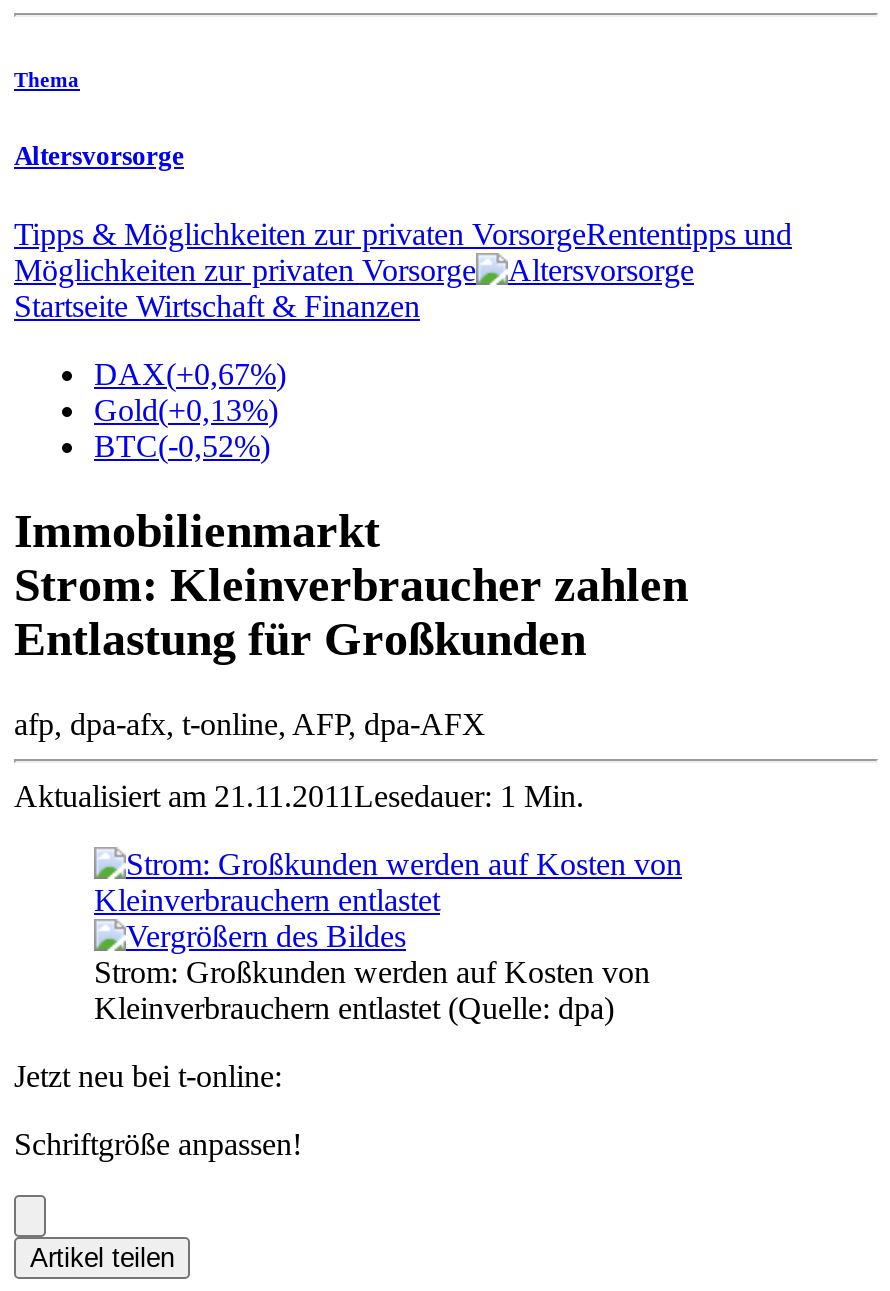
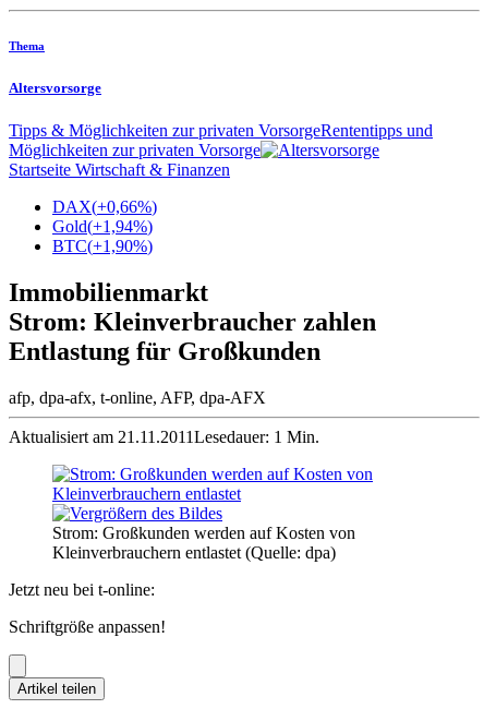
- DAX(+0,67%)
+ DAX(+0,66%)

- Gold(+0,13%)
+ Gold(+1,94%)

- BTC(-0,52%)
+ BTC(+1,90%)
